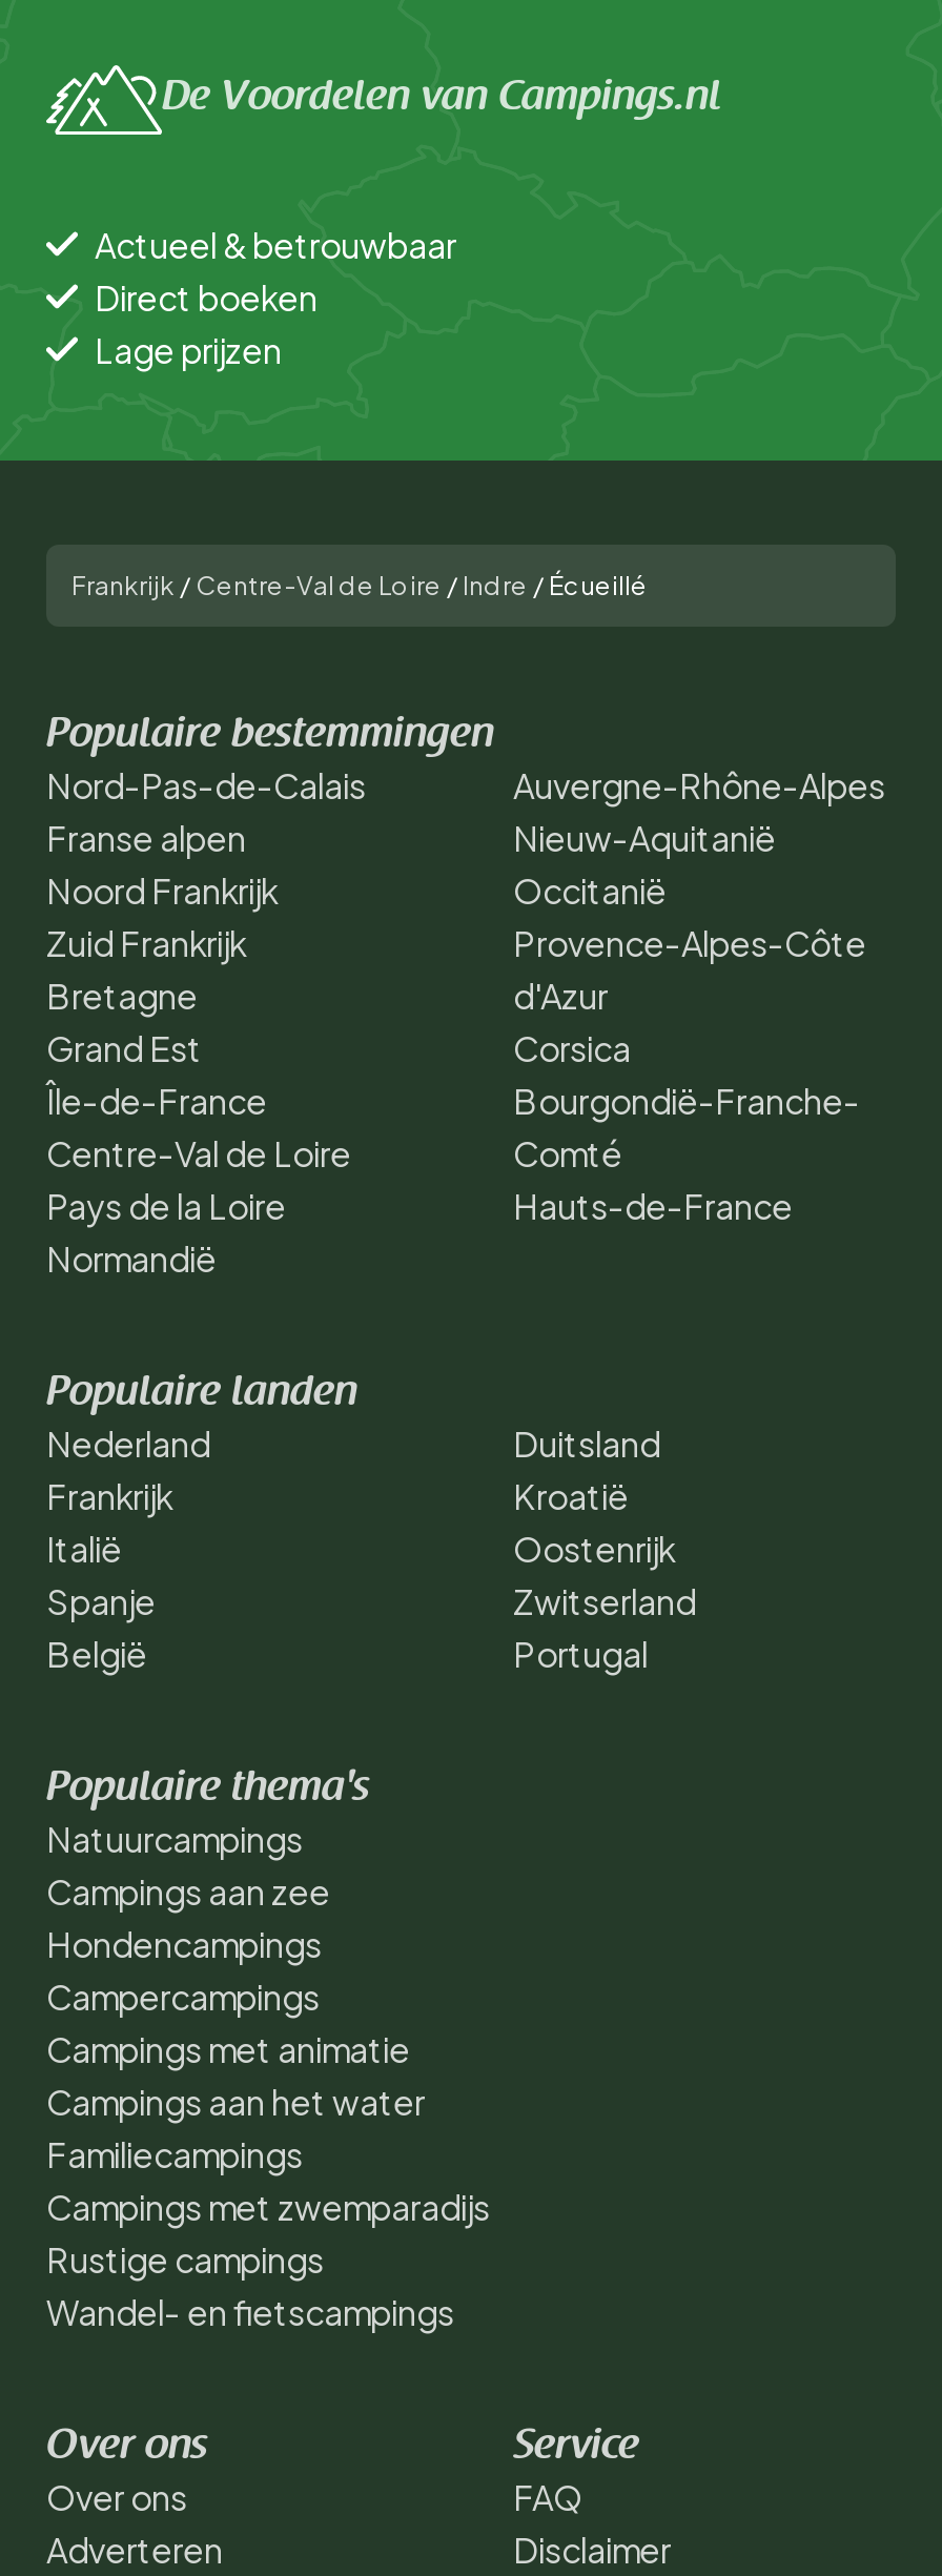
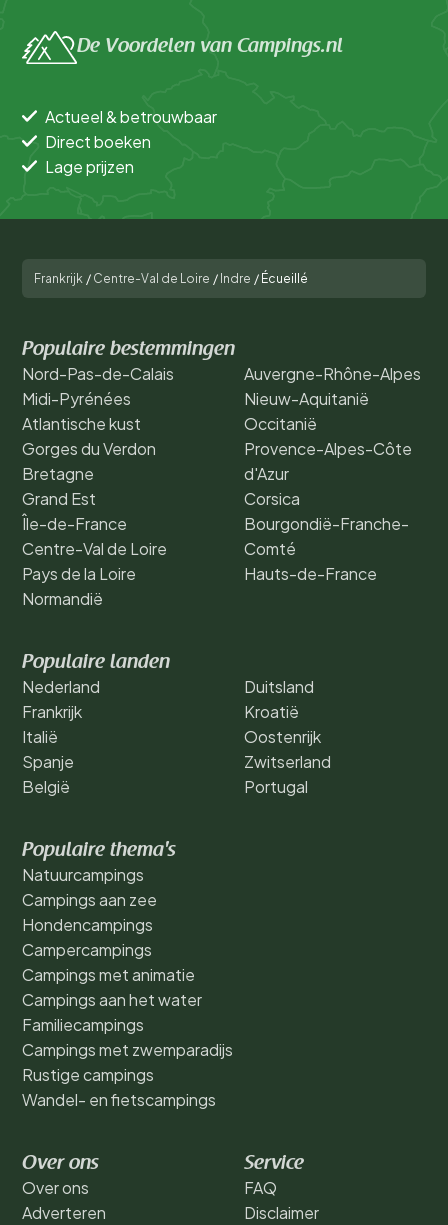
- Franse alpen
- Noord Frankrijk
- Zuid Frankrijk
+ Midi-Pyrénées
+ Atlantische kust
+ Gorges du Verdon
